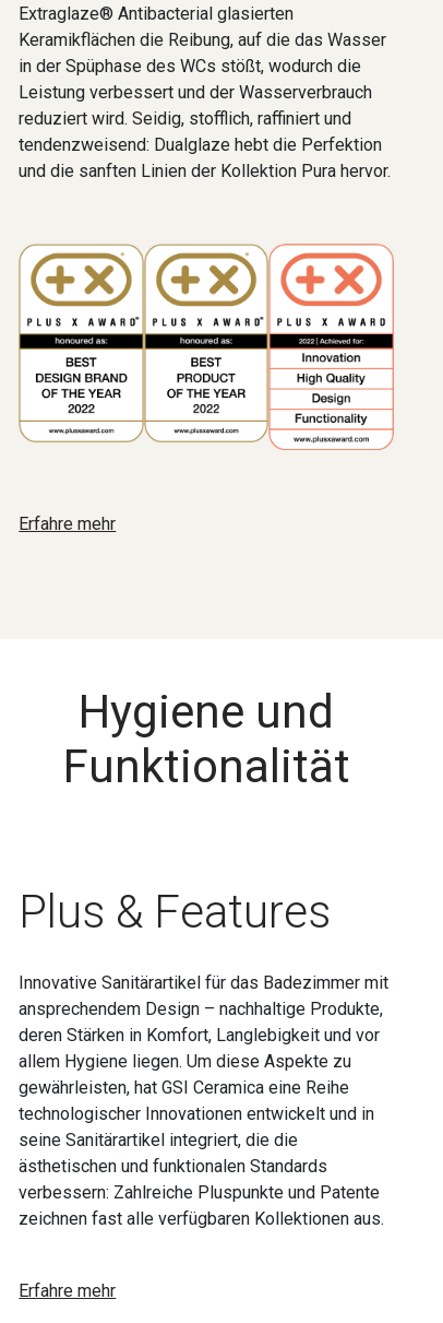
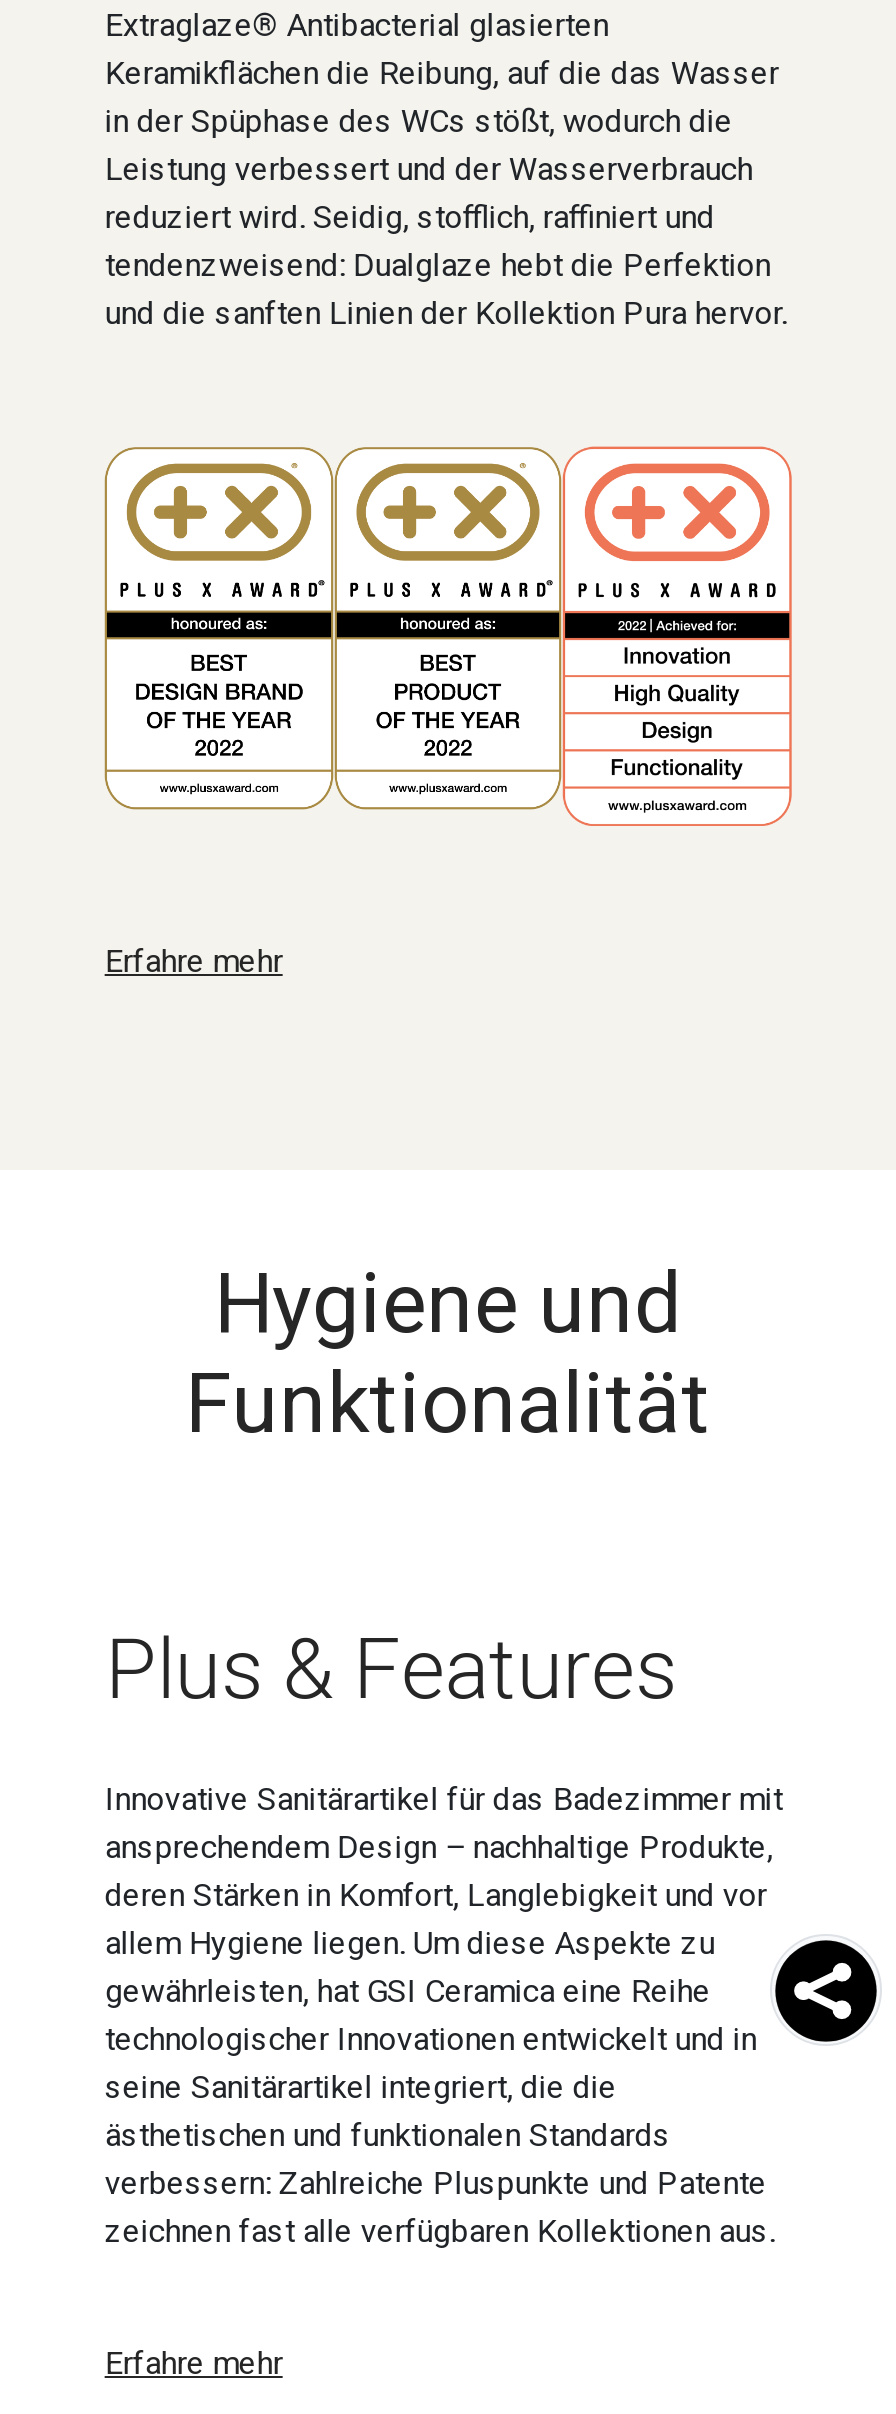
+ [image]
